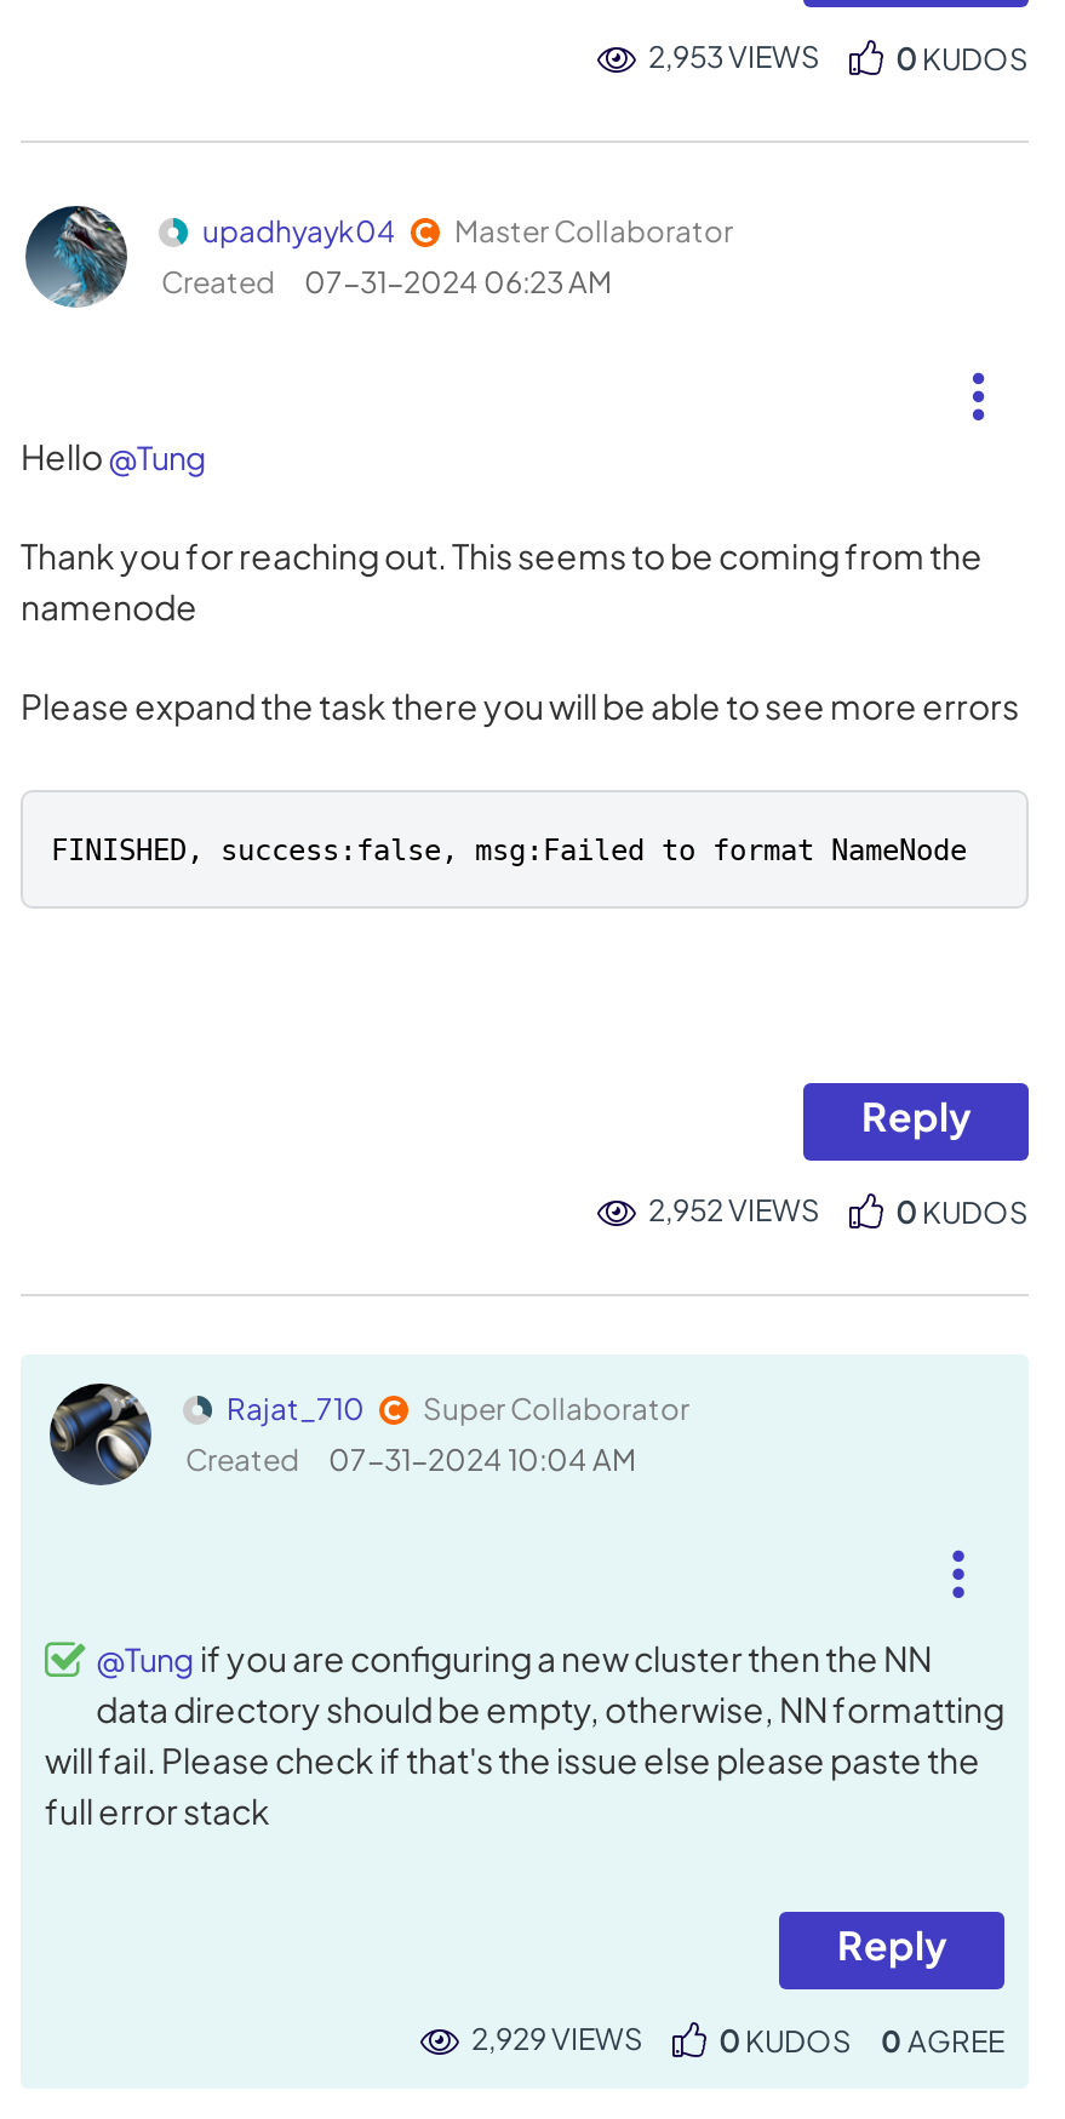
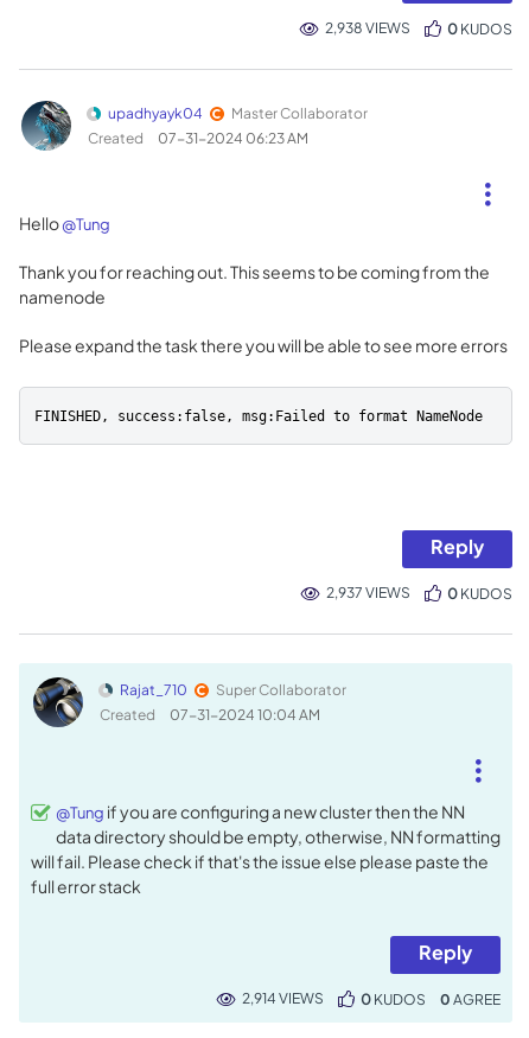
- 2,953 VIEWS
+ 2,938 VIEWS

- 2,952 VIEWS
+ 2,937 VIEWS

- 2,929 VIEWS
+ 2,914 VIEWS
